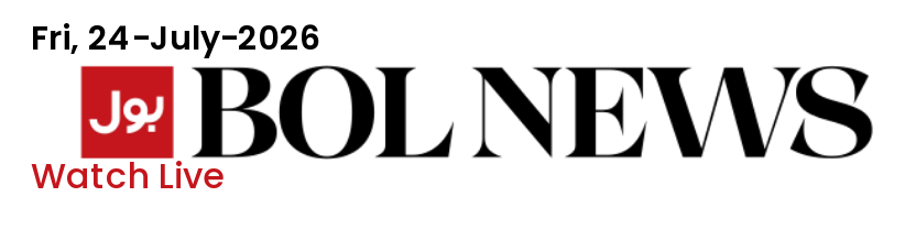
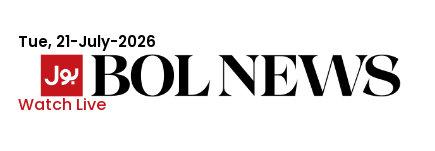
- Fri, 24-July-2026
+ Tue, 21-July-2026
